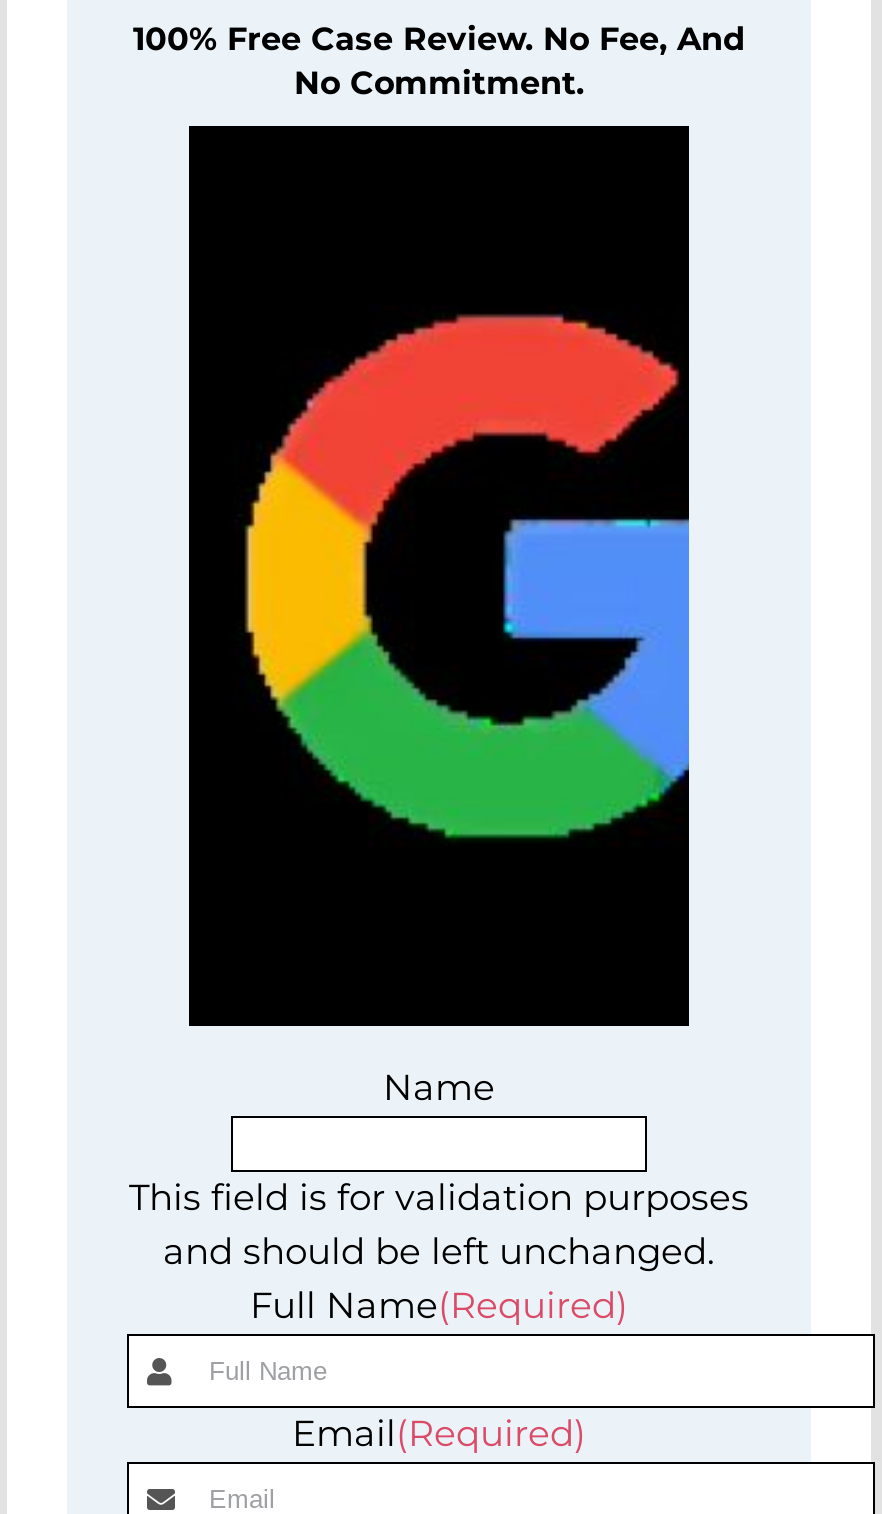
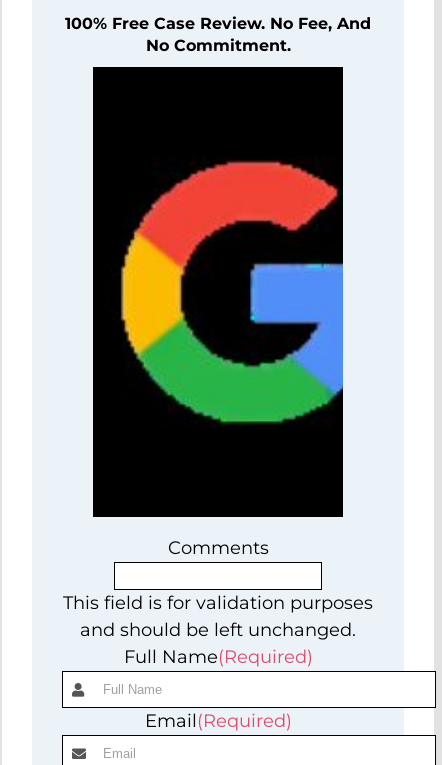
- Name
+ Comments
